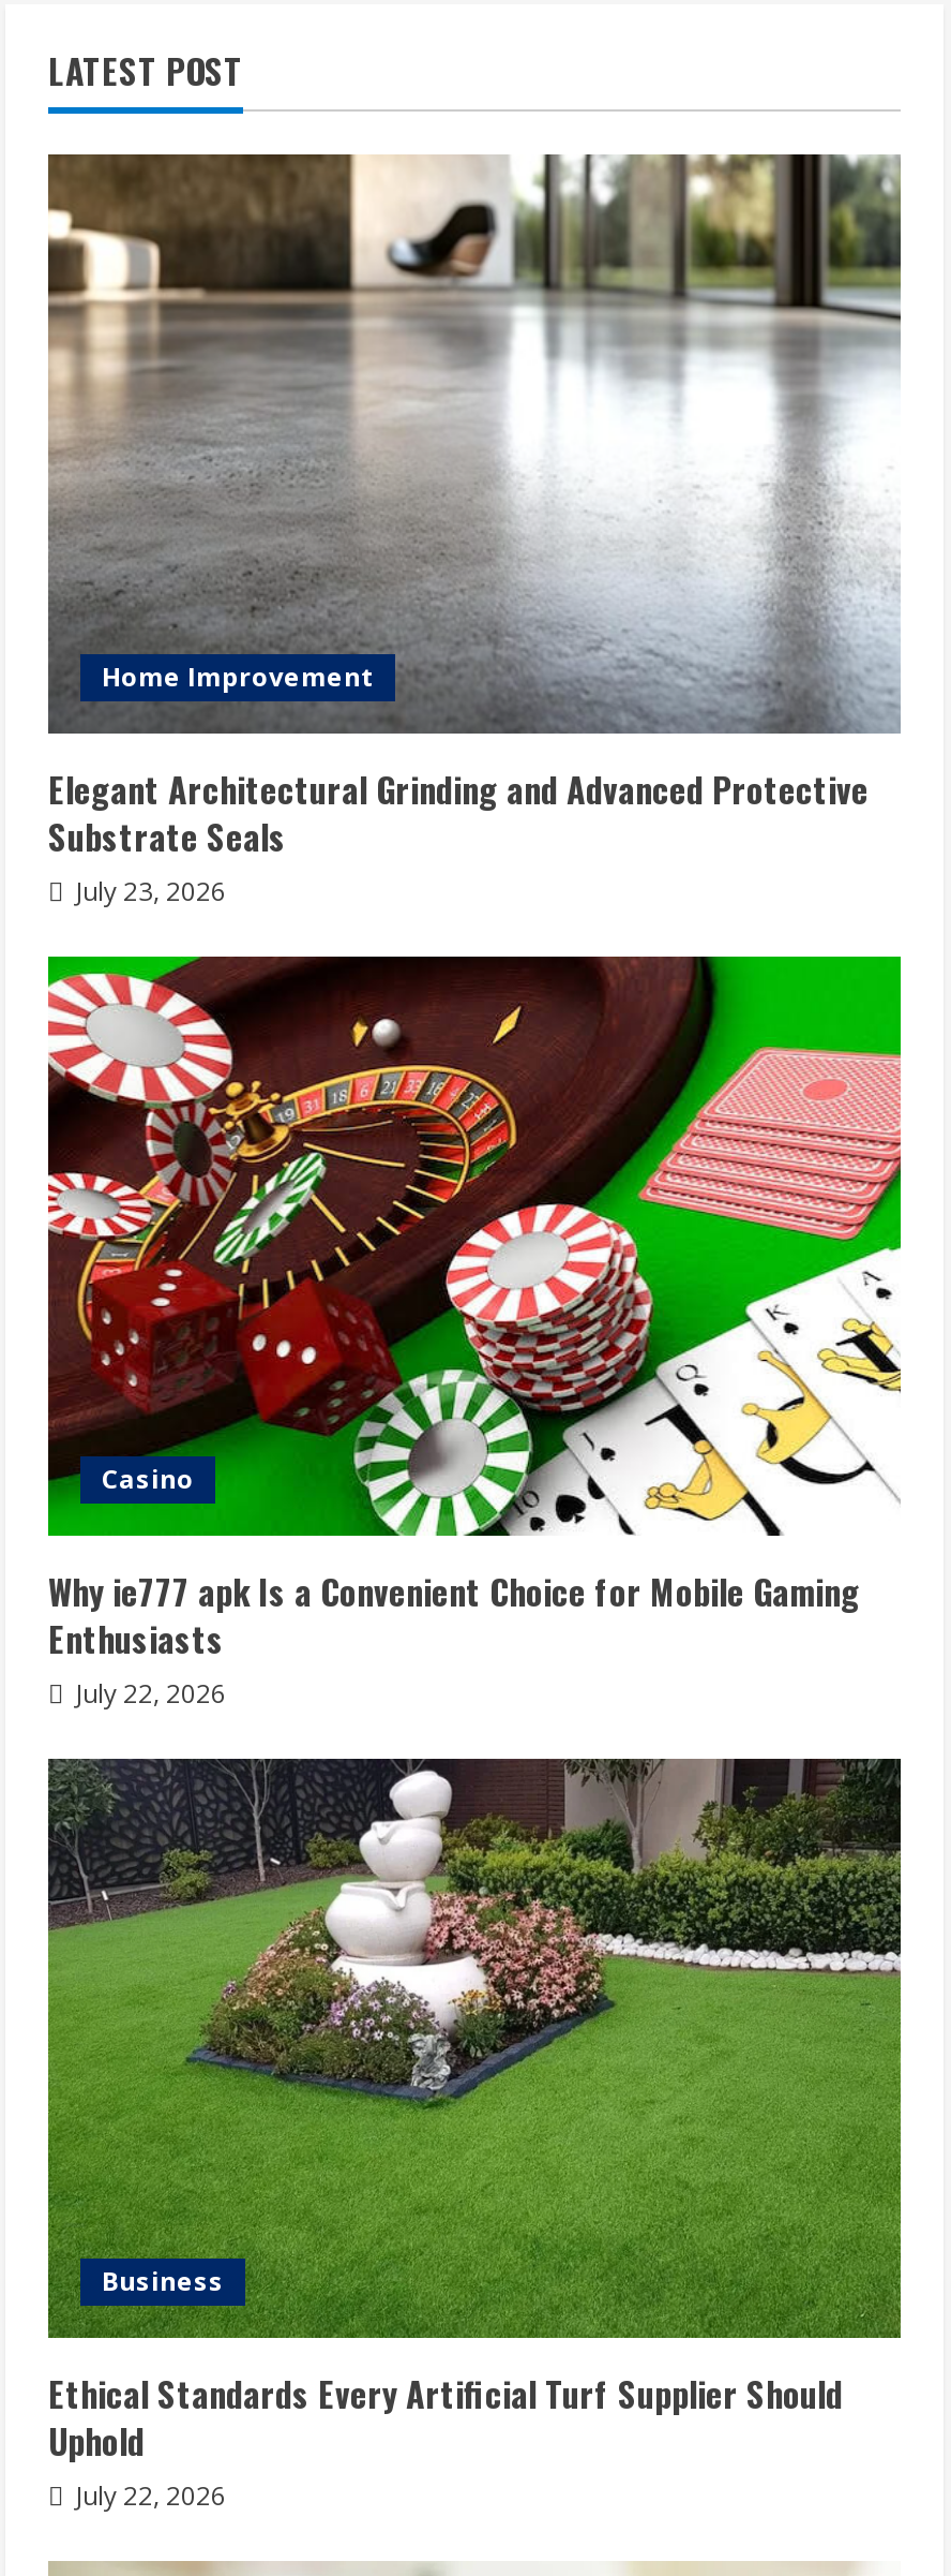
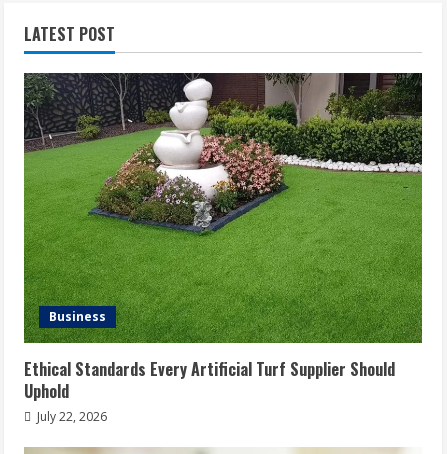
- [image]
- Home Improvement
- Elegant Architectural Grinding and Advanced Protective
- Substrate Seals
- July 23, 2026

- [image]
- Casino
- Why ie777 apk Is a Convenient Choice for Mobile Gaming
- Enthusiasts
- July 22, 2026
